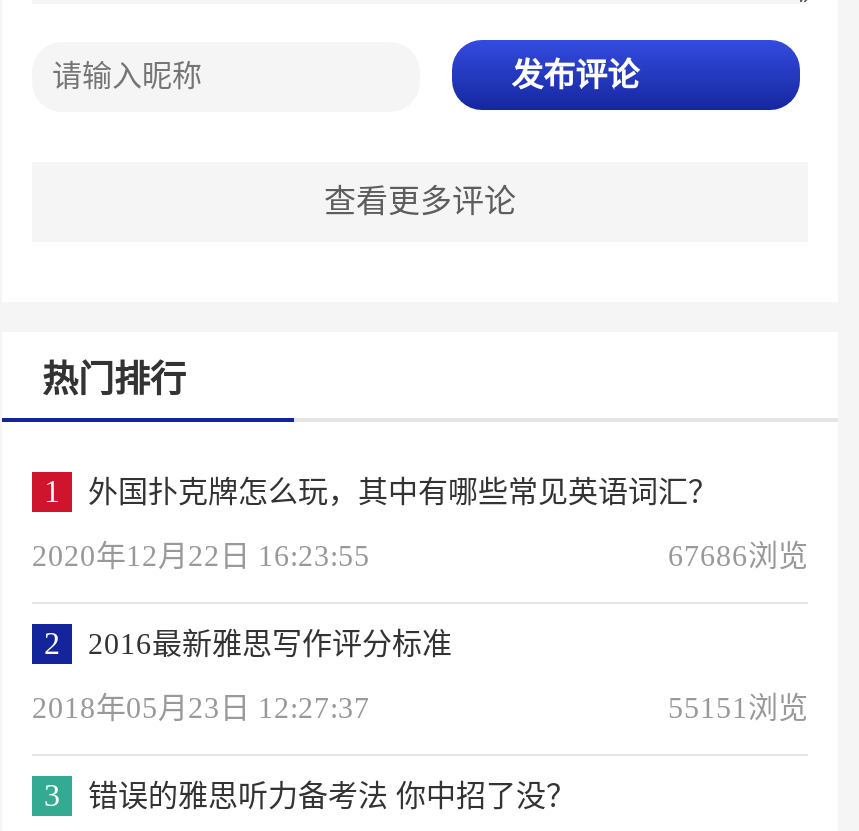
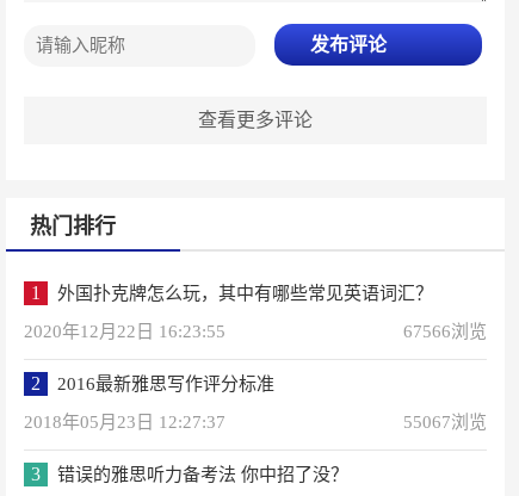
- 67686浏览
+ 67566浏览

- 55151浏览
+ 55067浏览
